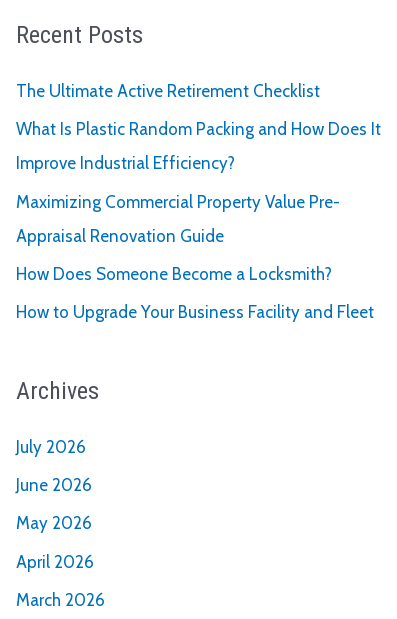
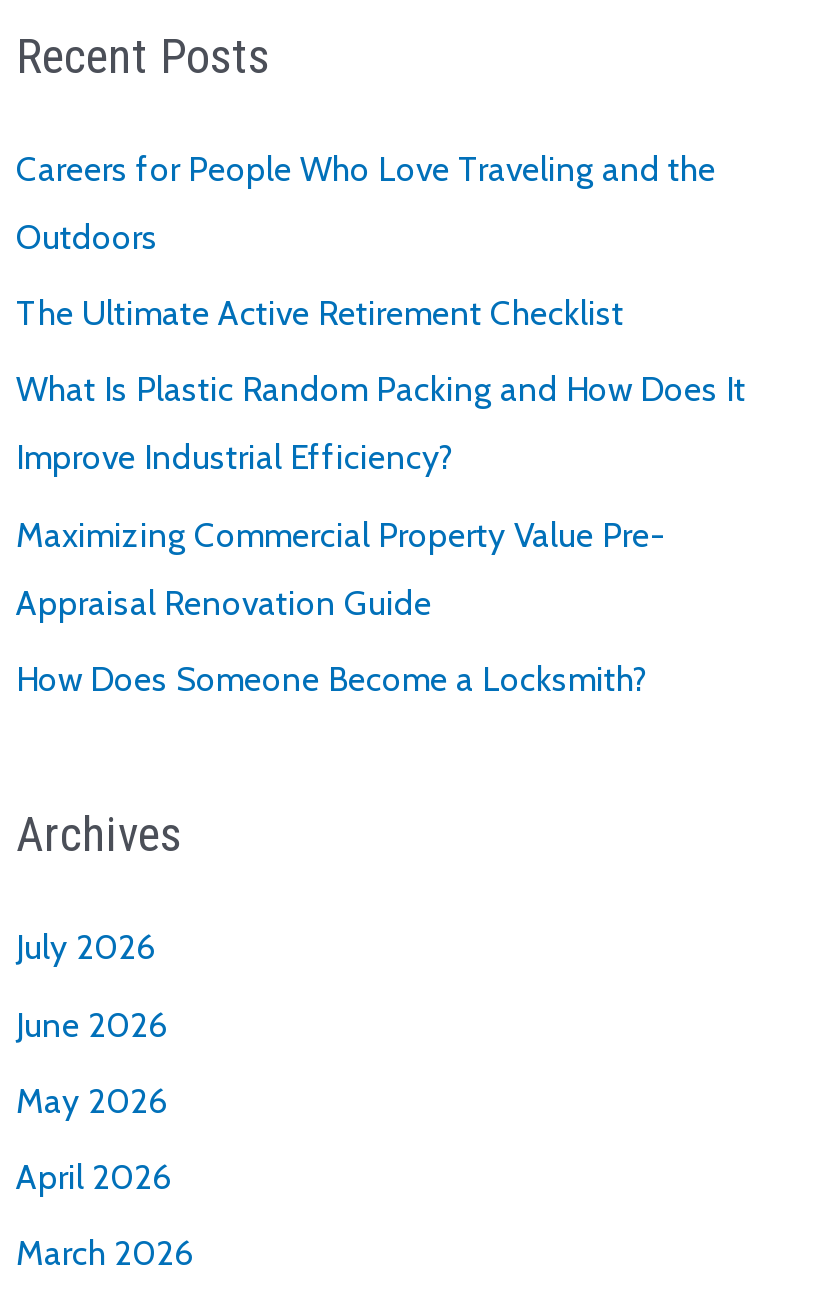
+ Careers for People Who Love Traveling and the
+ Outdoors

moved down: The Ultimate Active Retirement Checklist | What Is Plastic Random Packing and How Does It | Improve Industrial Efficiency? | Maximizing Commercial Property Value Pre- | Appraisal Renovation Guide | How Does Someone Become a Locksmith?

- How to Upgrade Your Business Facility and Fleet
